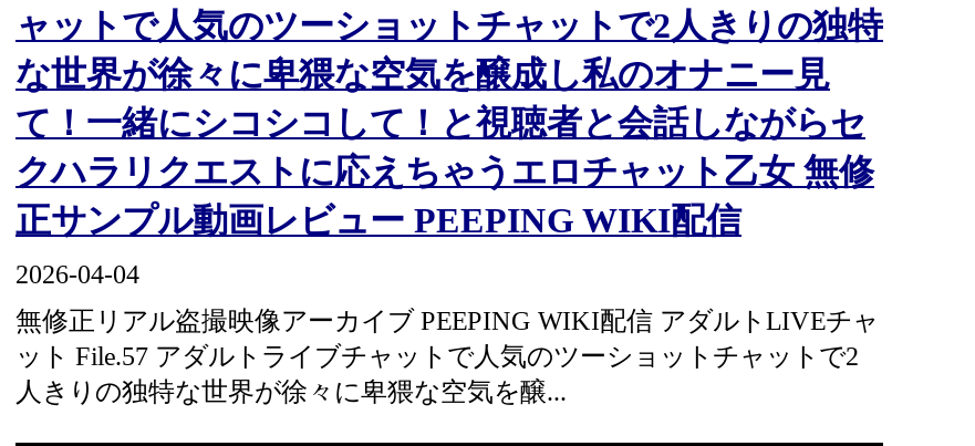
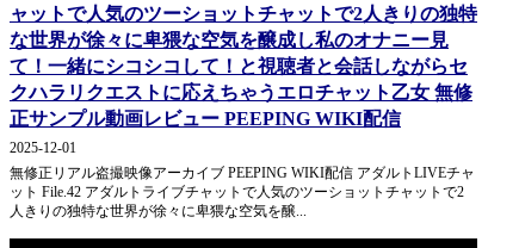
- 2026-04-04
+ 2025-12-01

- ット File.57 アダルトライブチャットで人気のツーショットチャットで2
+ ット File.42 アダルトライブチャットで人気のツーショットチャットで2
